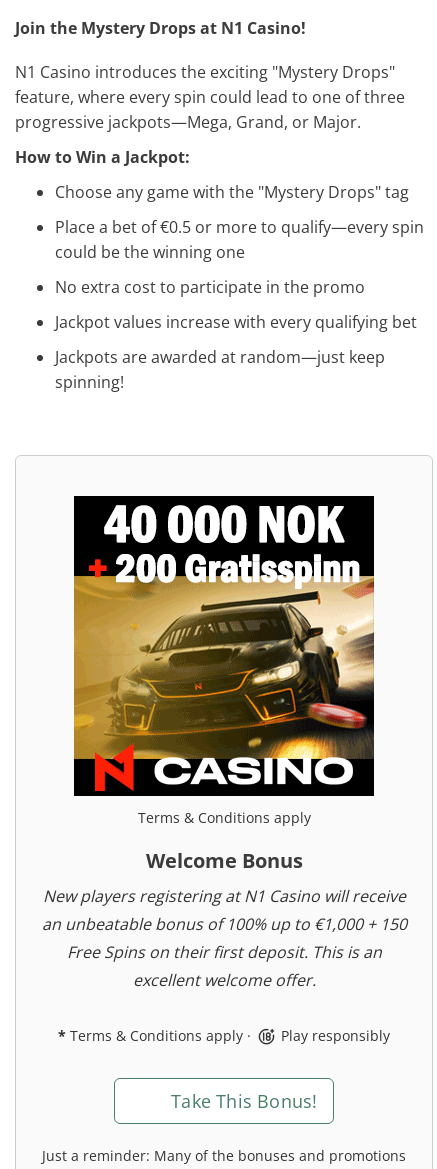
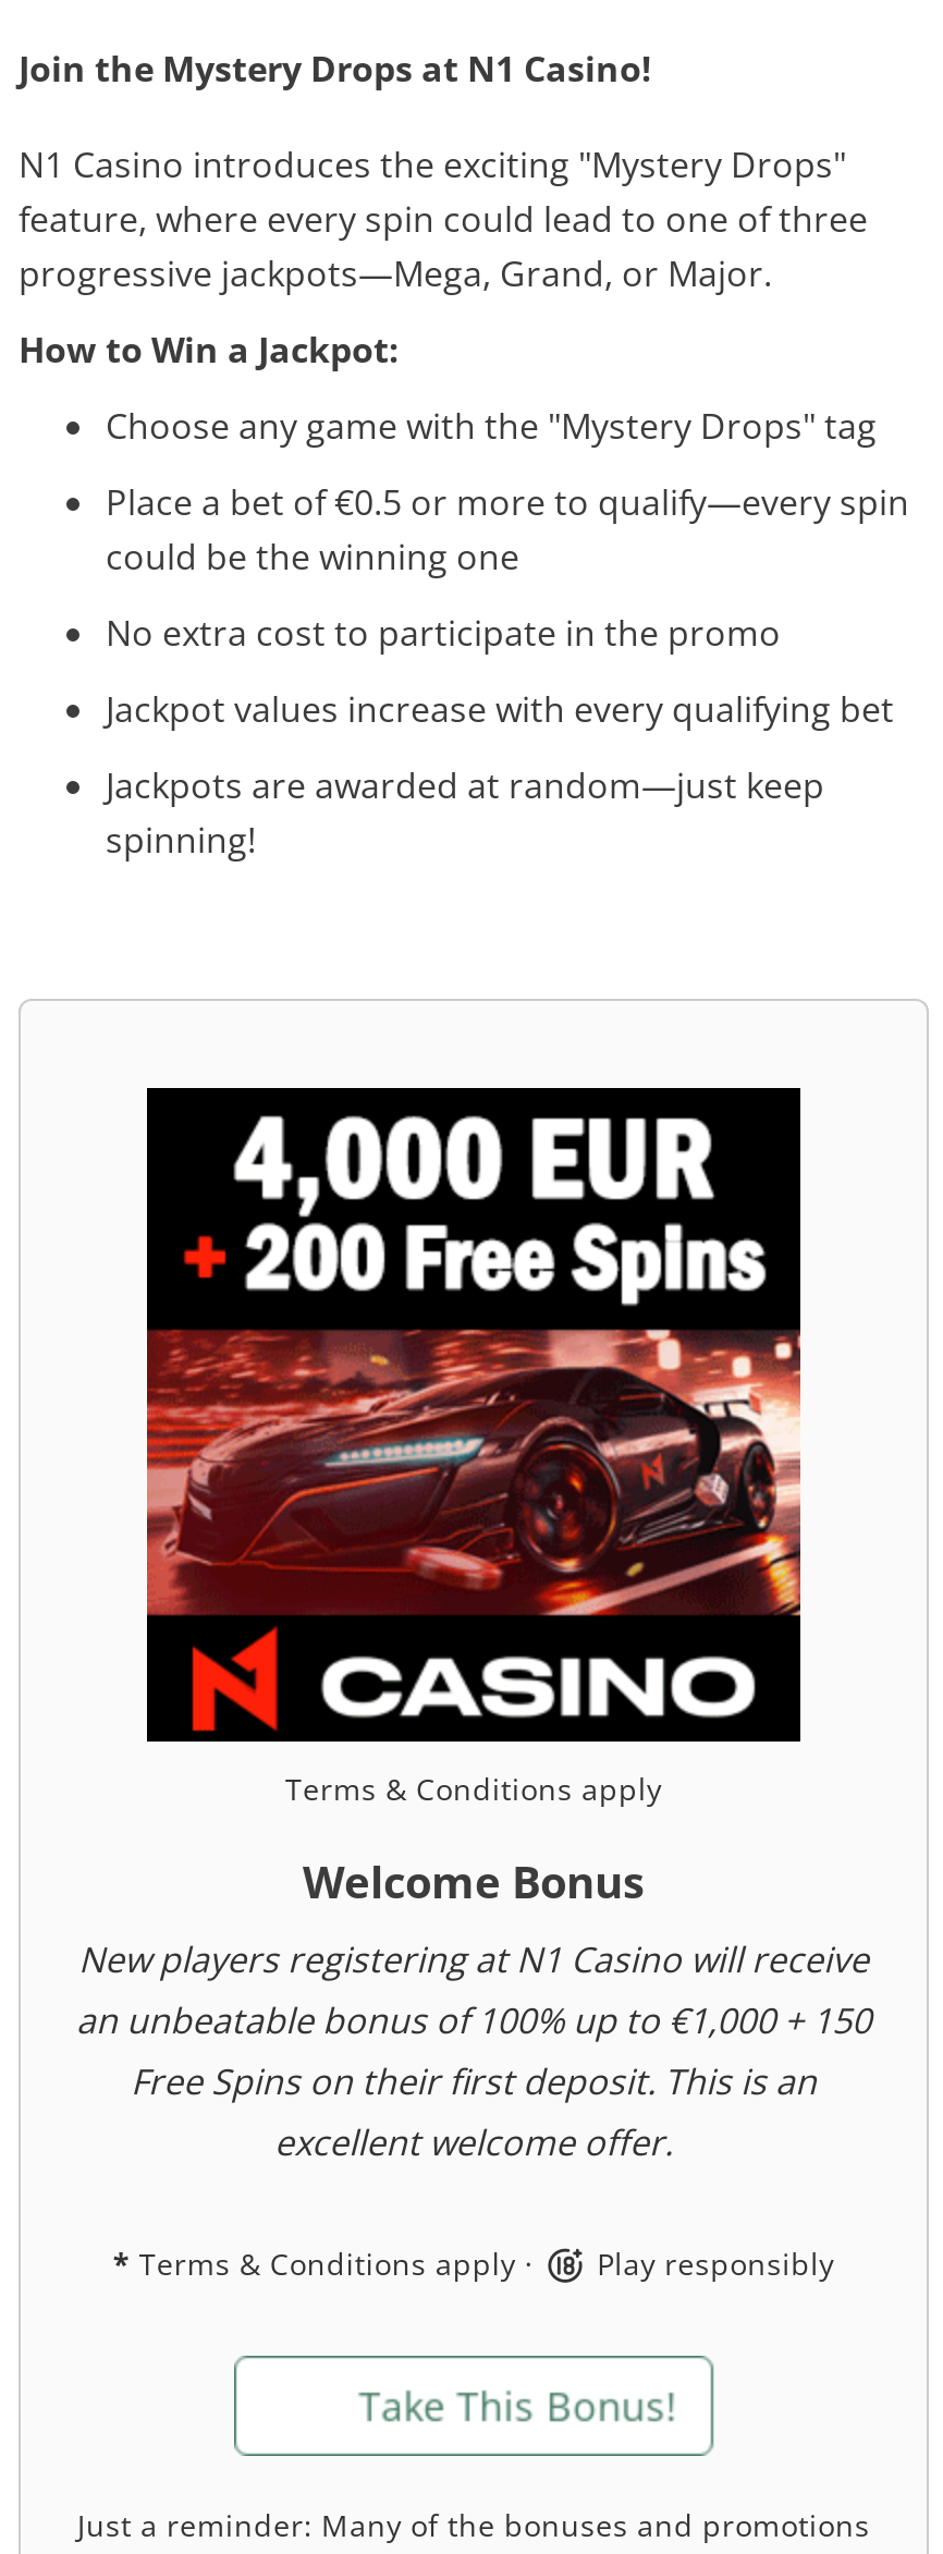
- [image]
+ [image]
